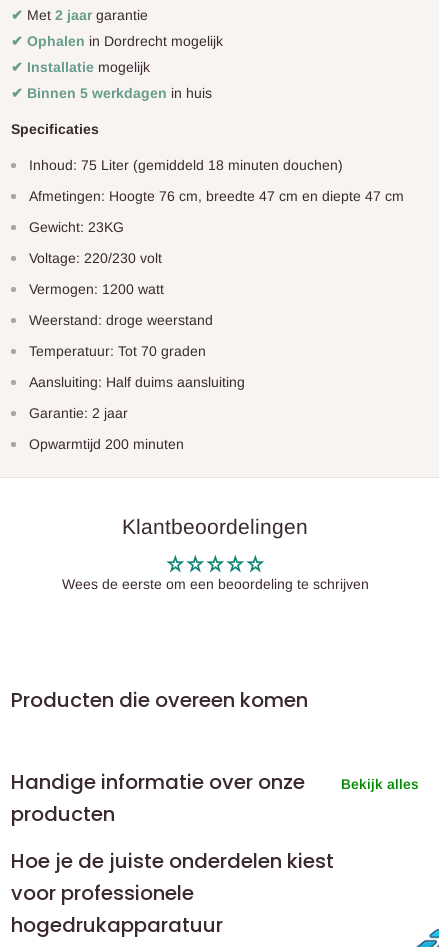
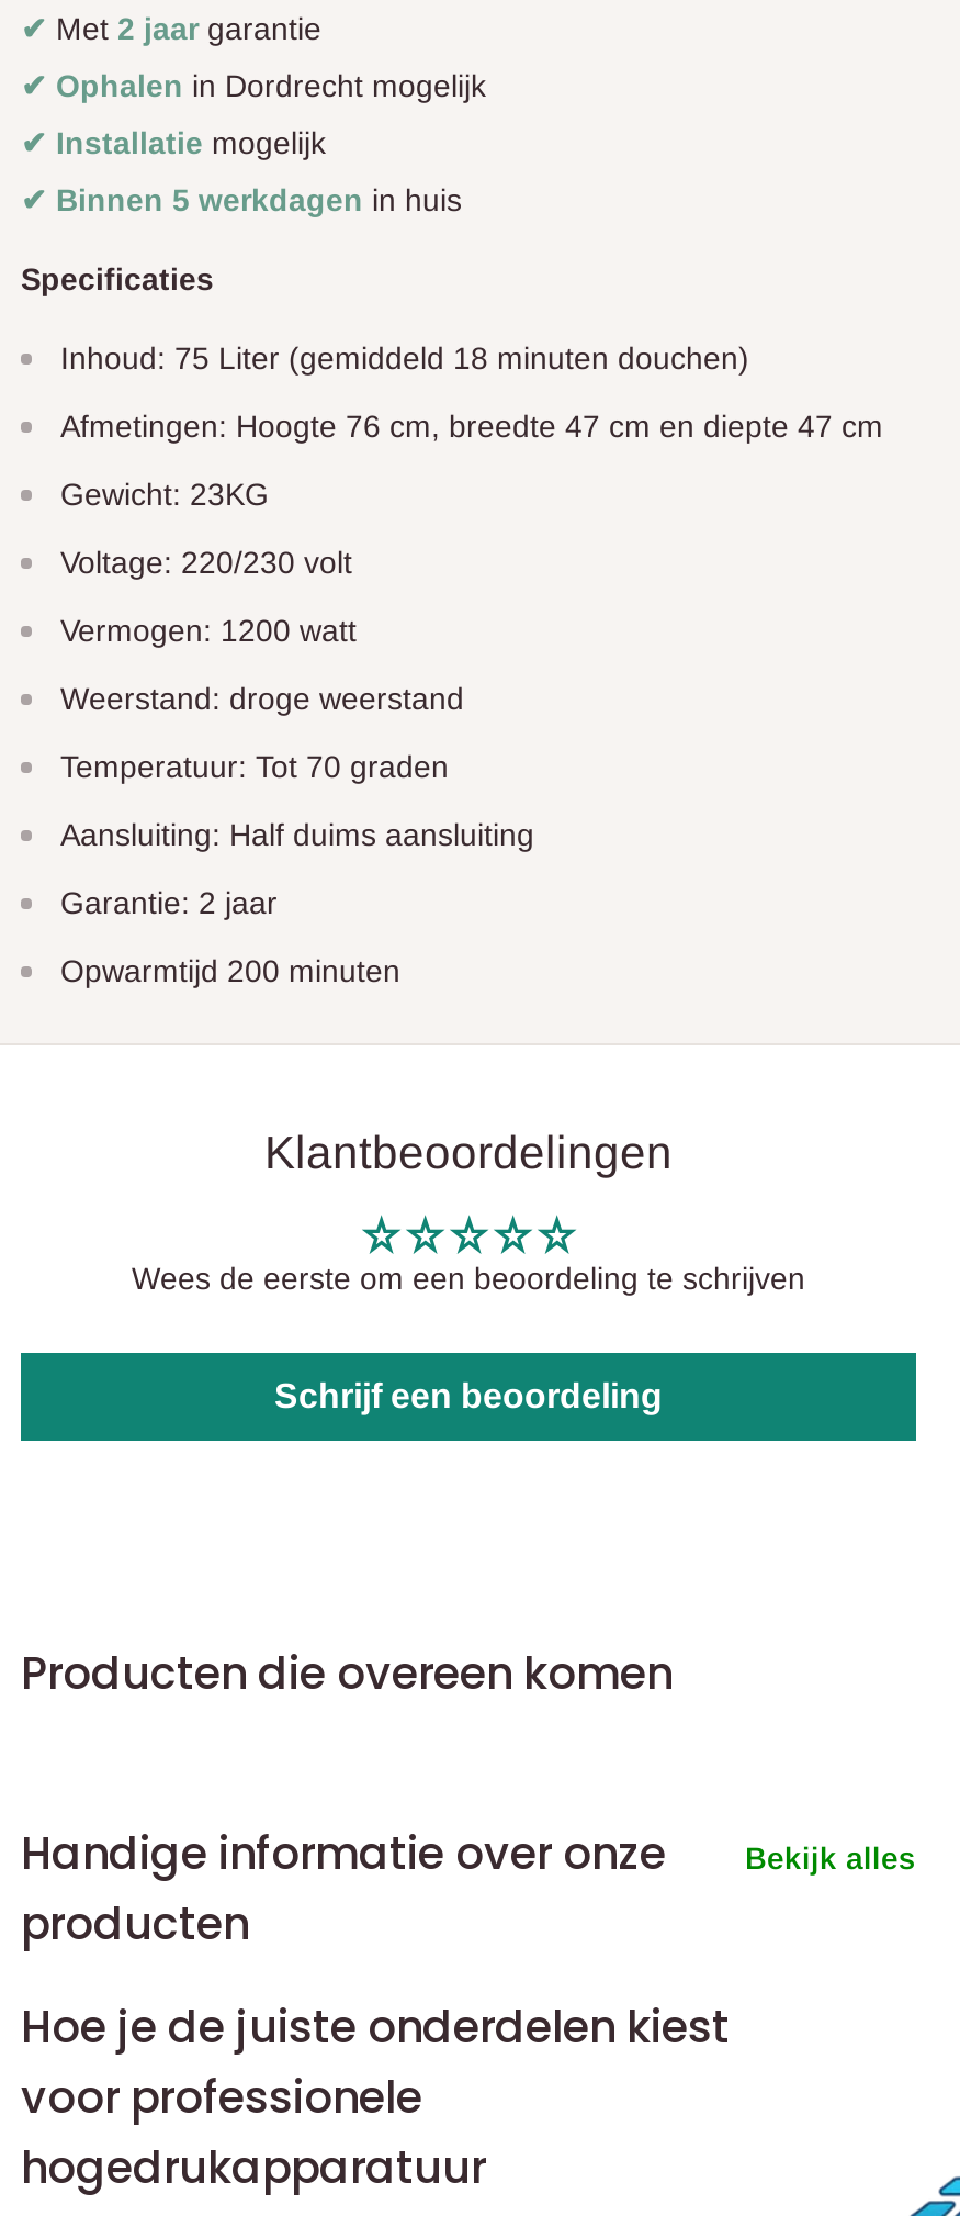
+ Schrijf een beoordeling
